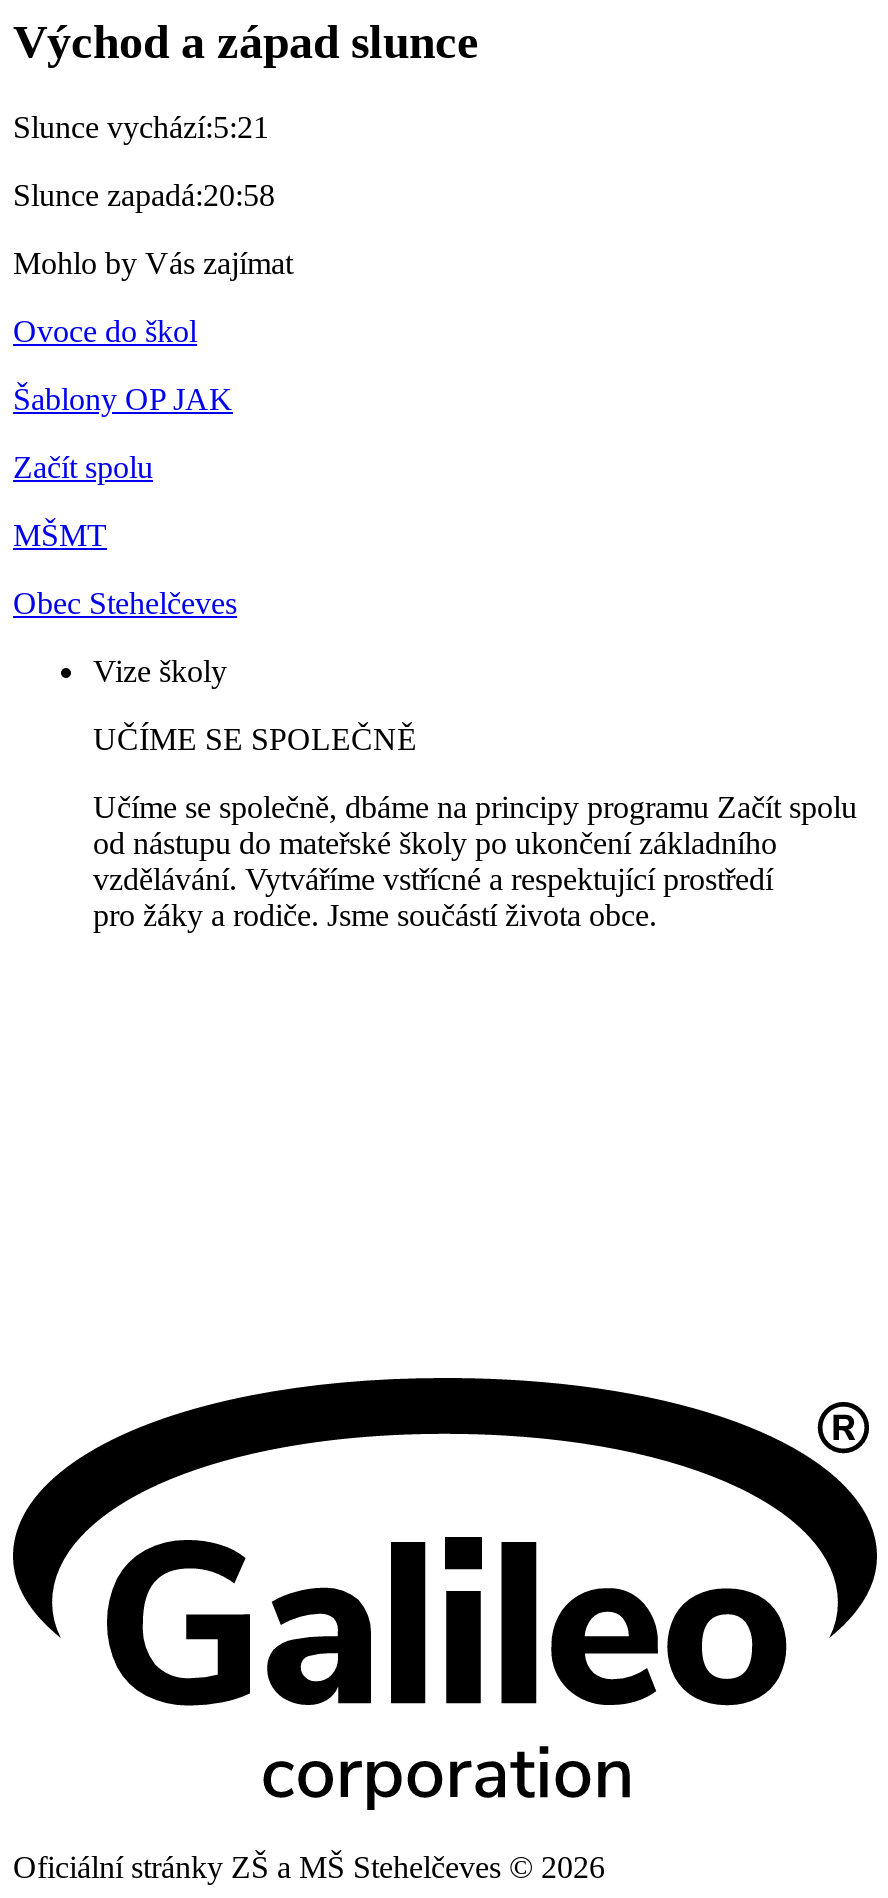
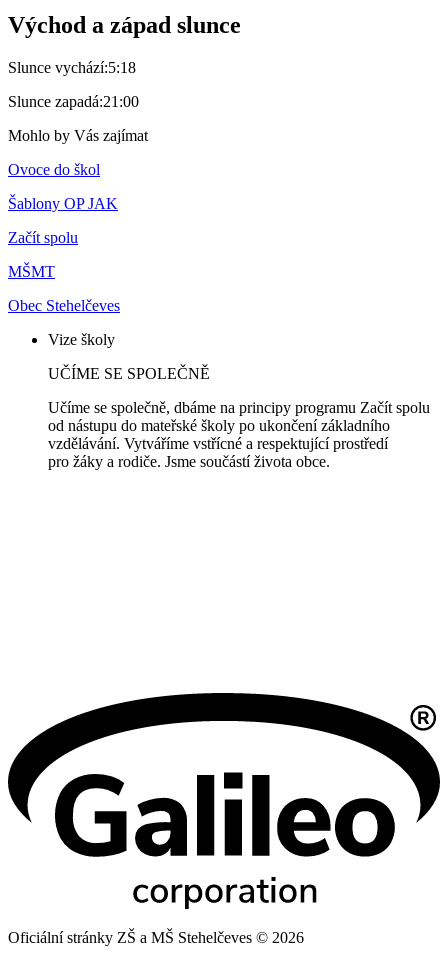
- Slunce vychází:5:21
+ Slunce vychází:5:18

- Slunce zapadá:20:58
+ Slunce zapadá:21:00
